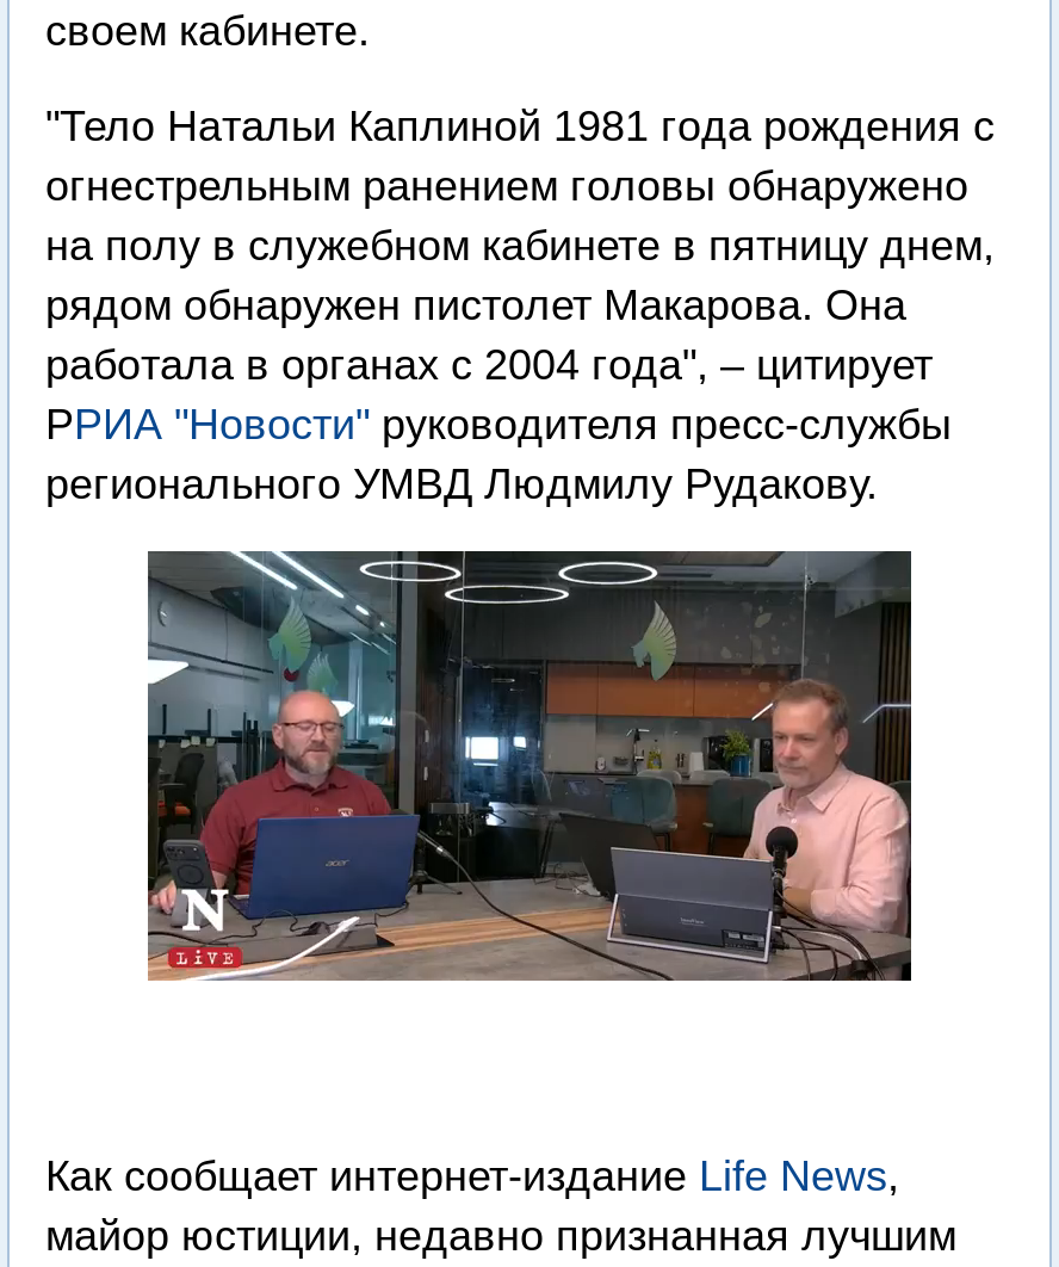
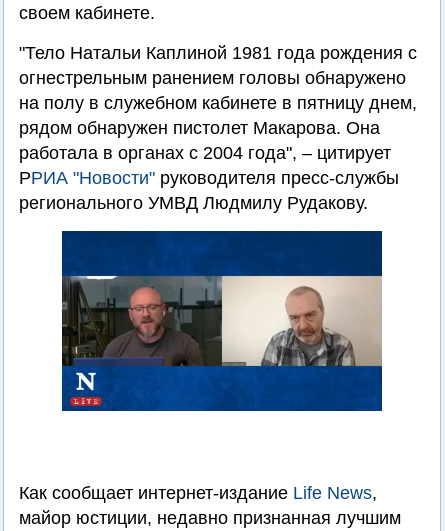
- [image]
+ [image]
